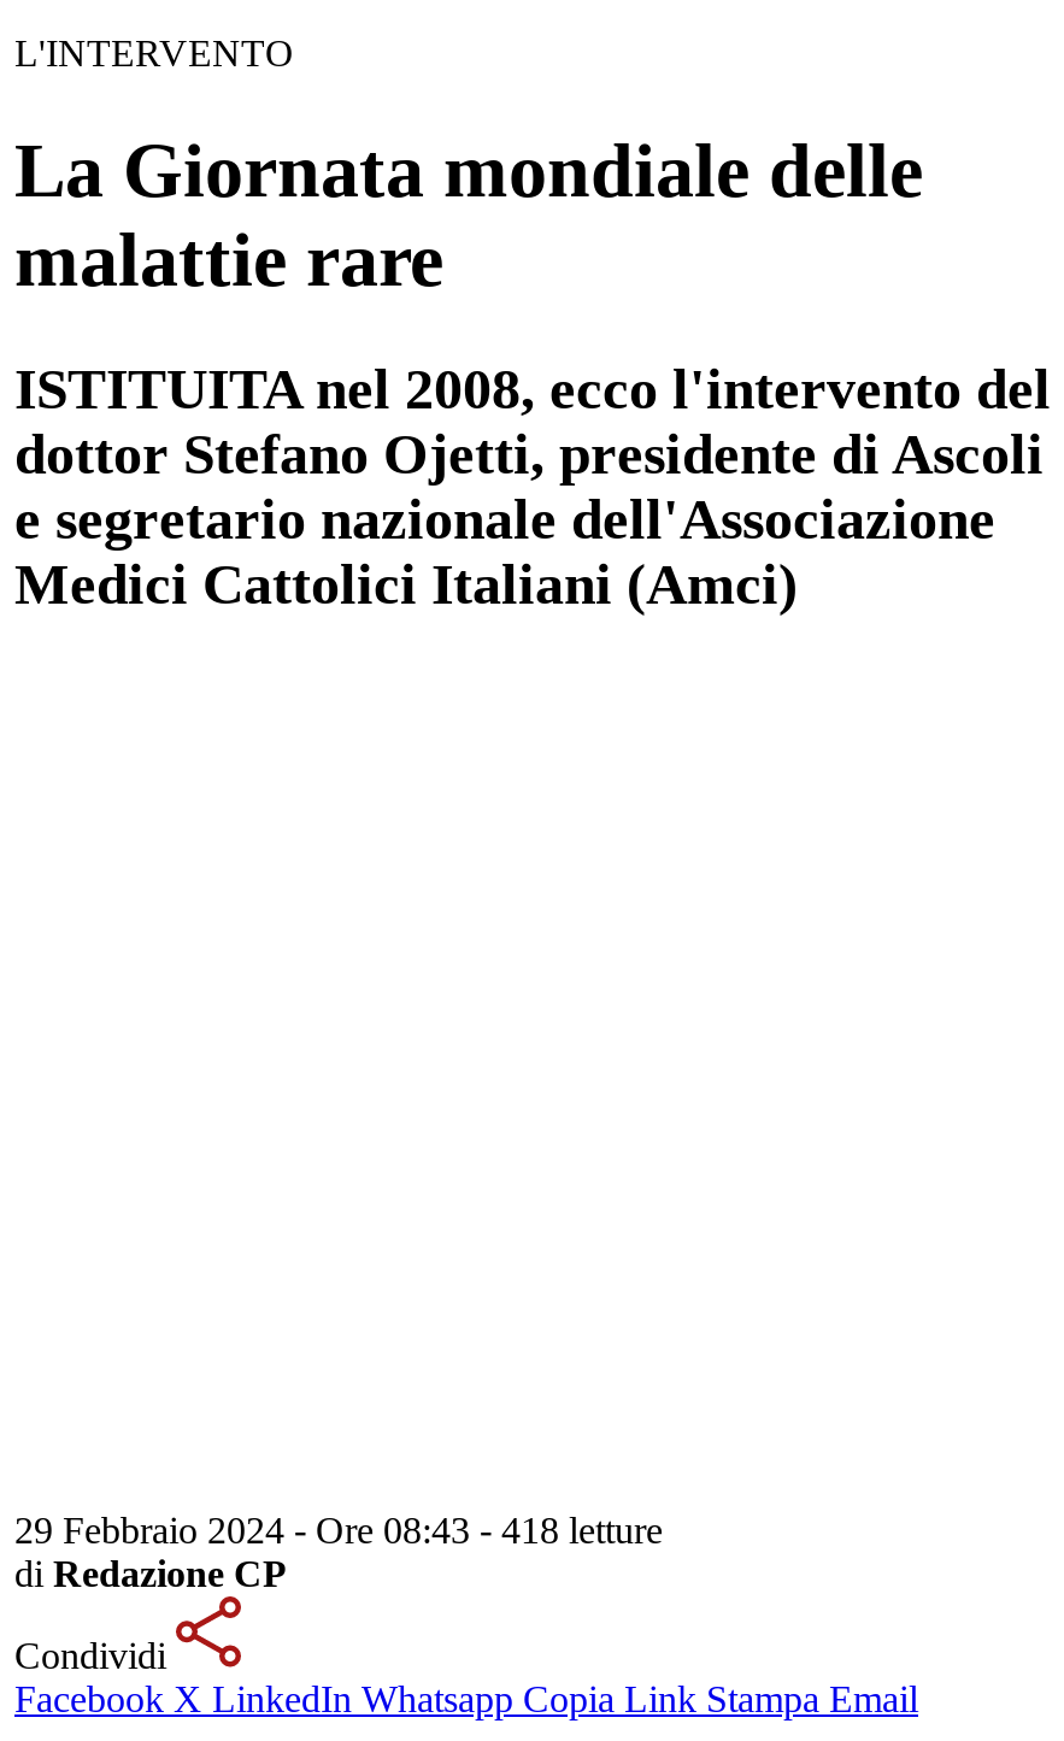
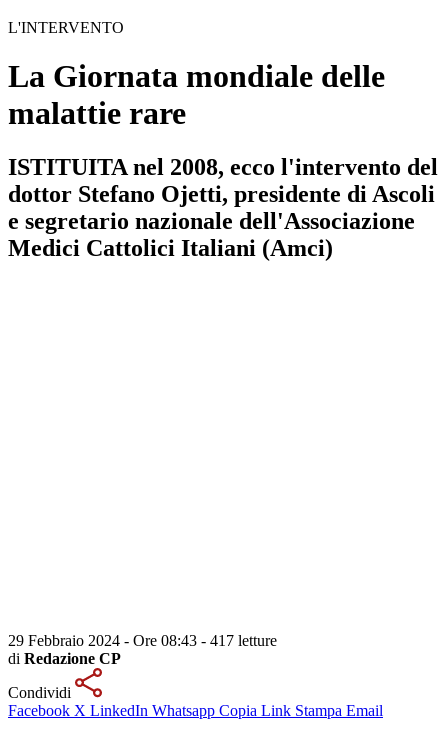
- 29 Febbraio 2024 - Ore 08:43 - 418 letture
+ 29 Febbraio 2024 - Ore 08:43 - 417 letture
